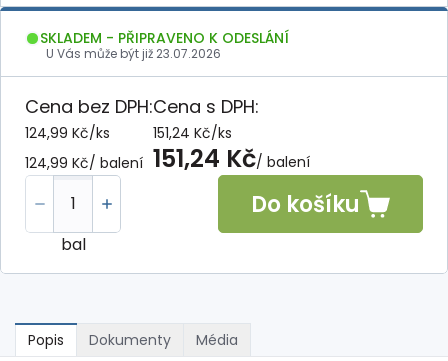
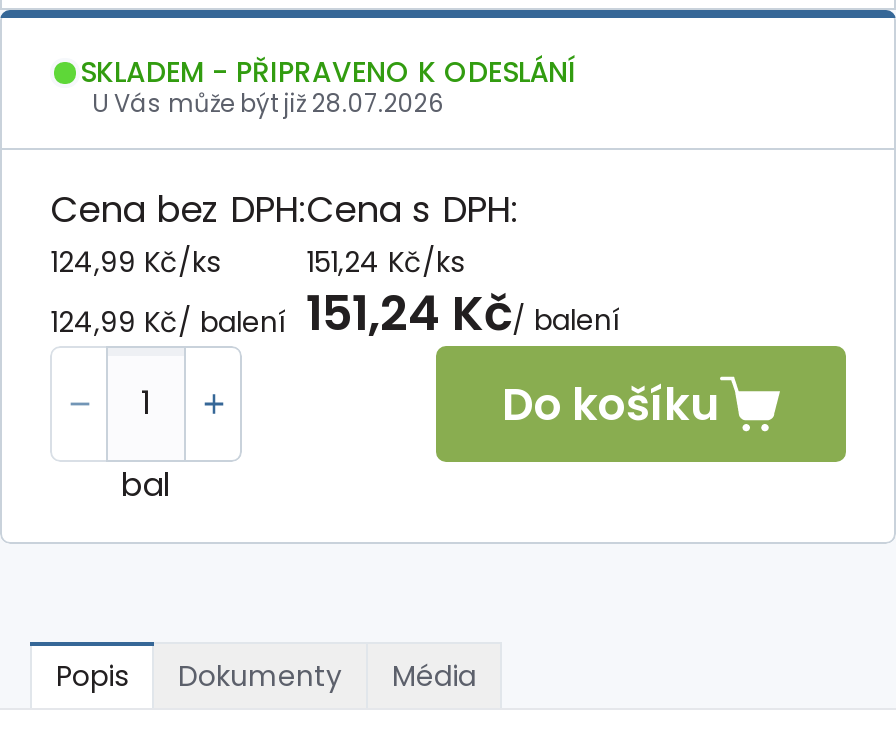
- U Vás může být již 23.07.2026
+ U Vás může být již 28.07.2026
